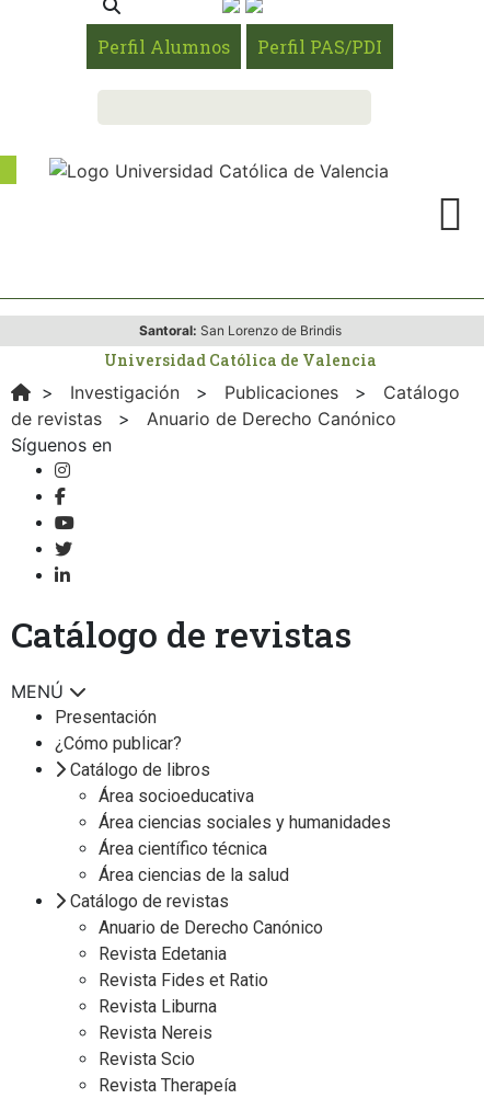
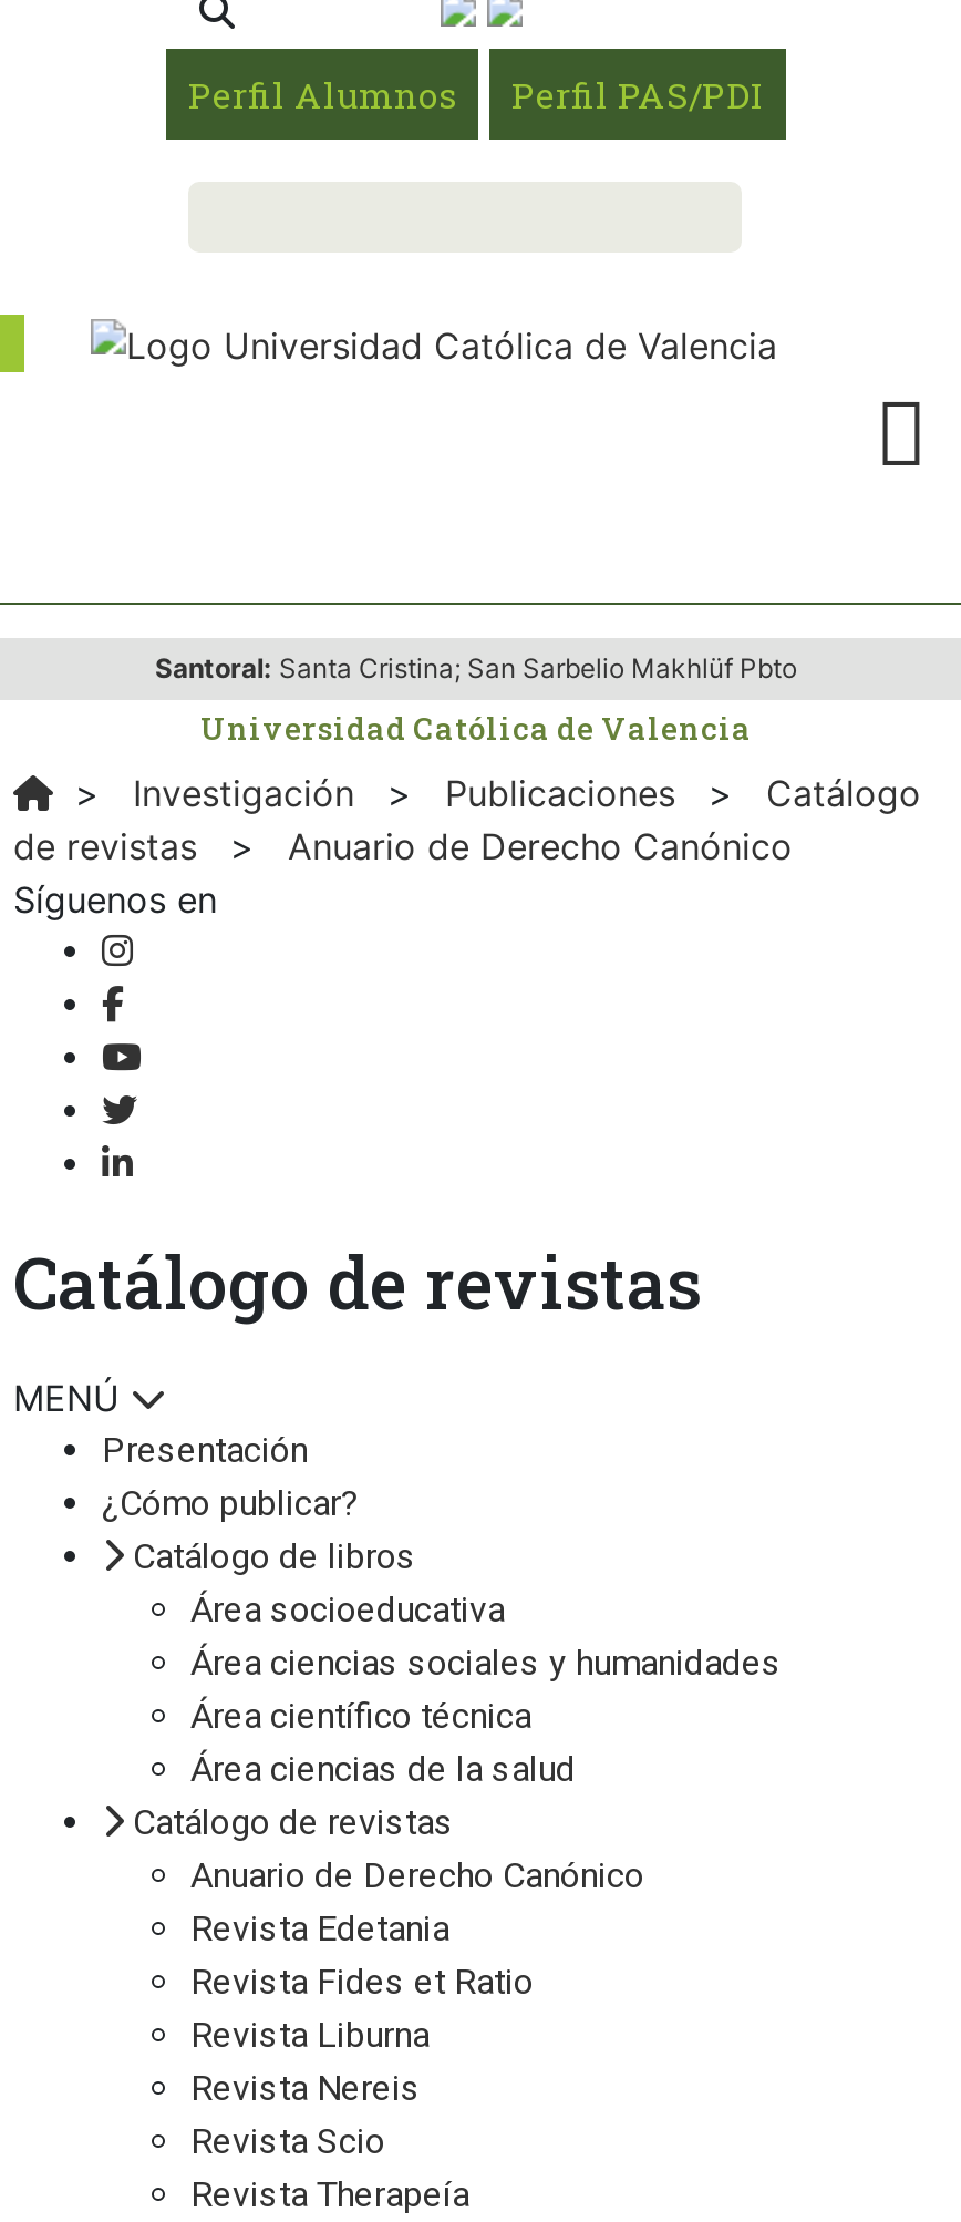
- Santoral: San Lorenzo de Brindis
+ Santoral: Santa Cristina; San Sarbelio Makhlüf Pbto
